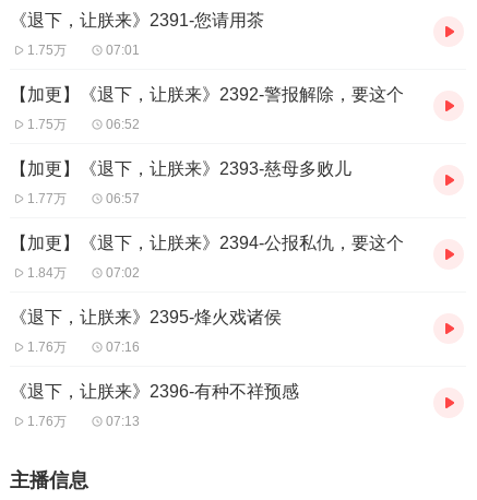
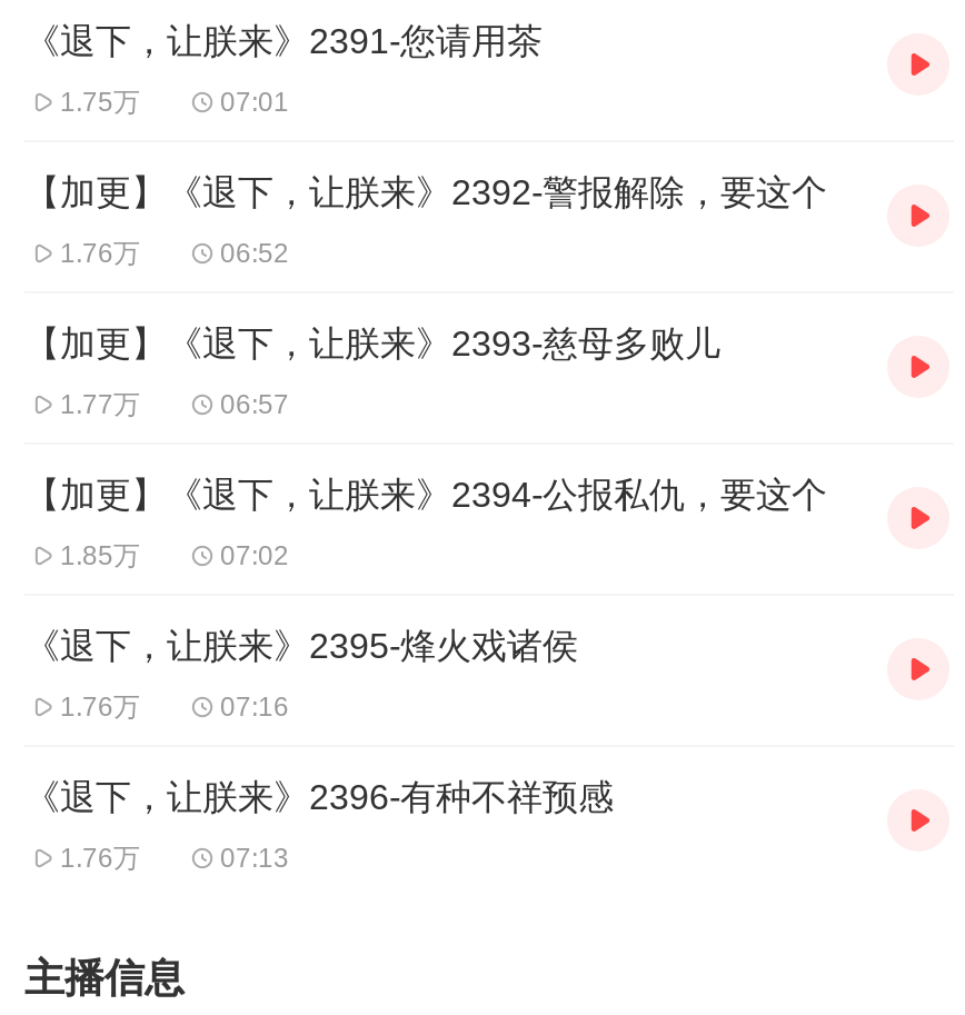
- 1.75万
+ 1.76万

- 1.84万
+ 1.85万
